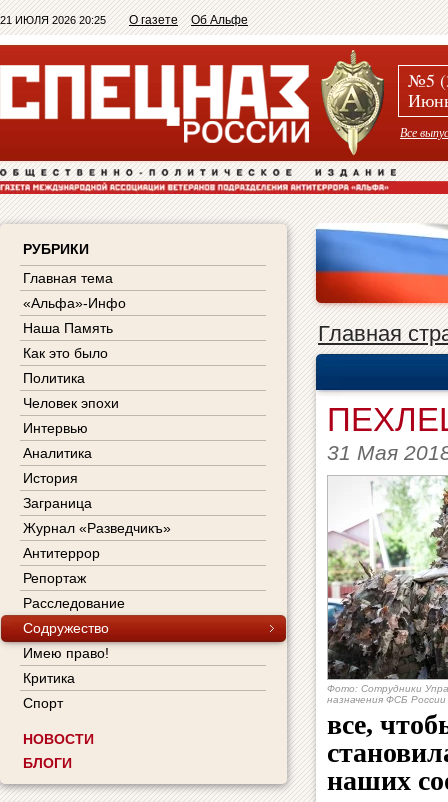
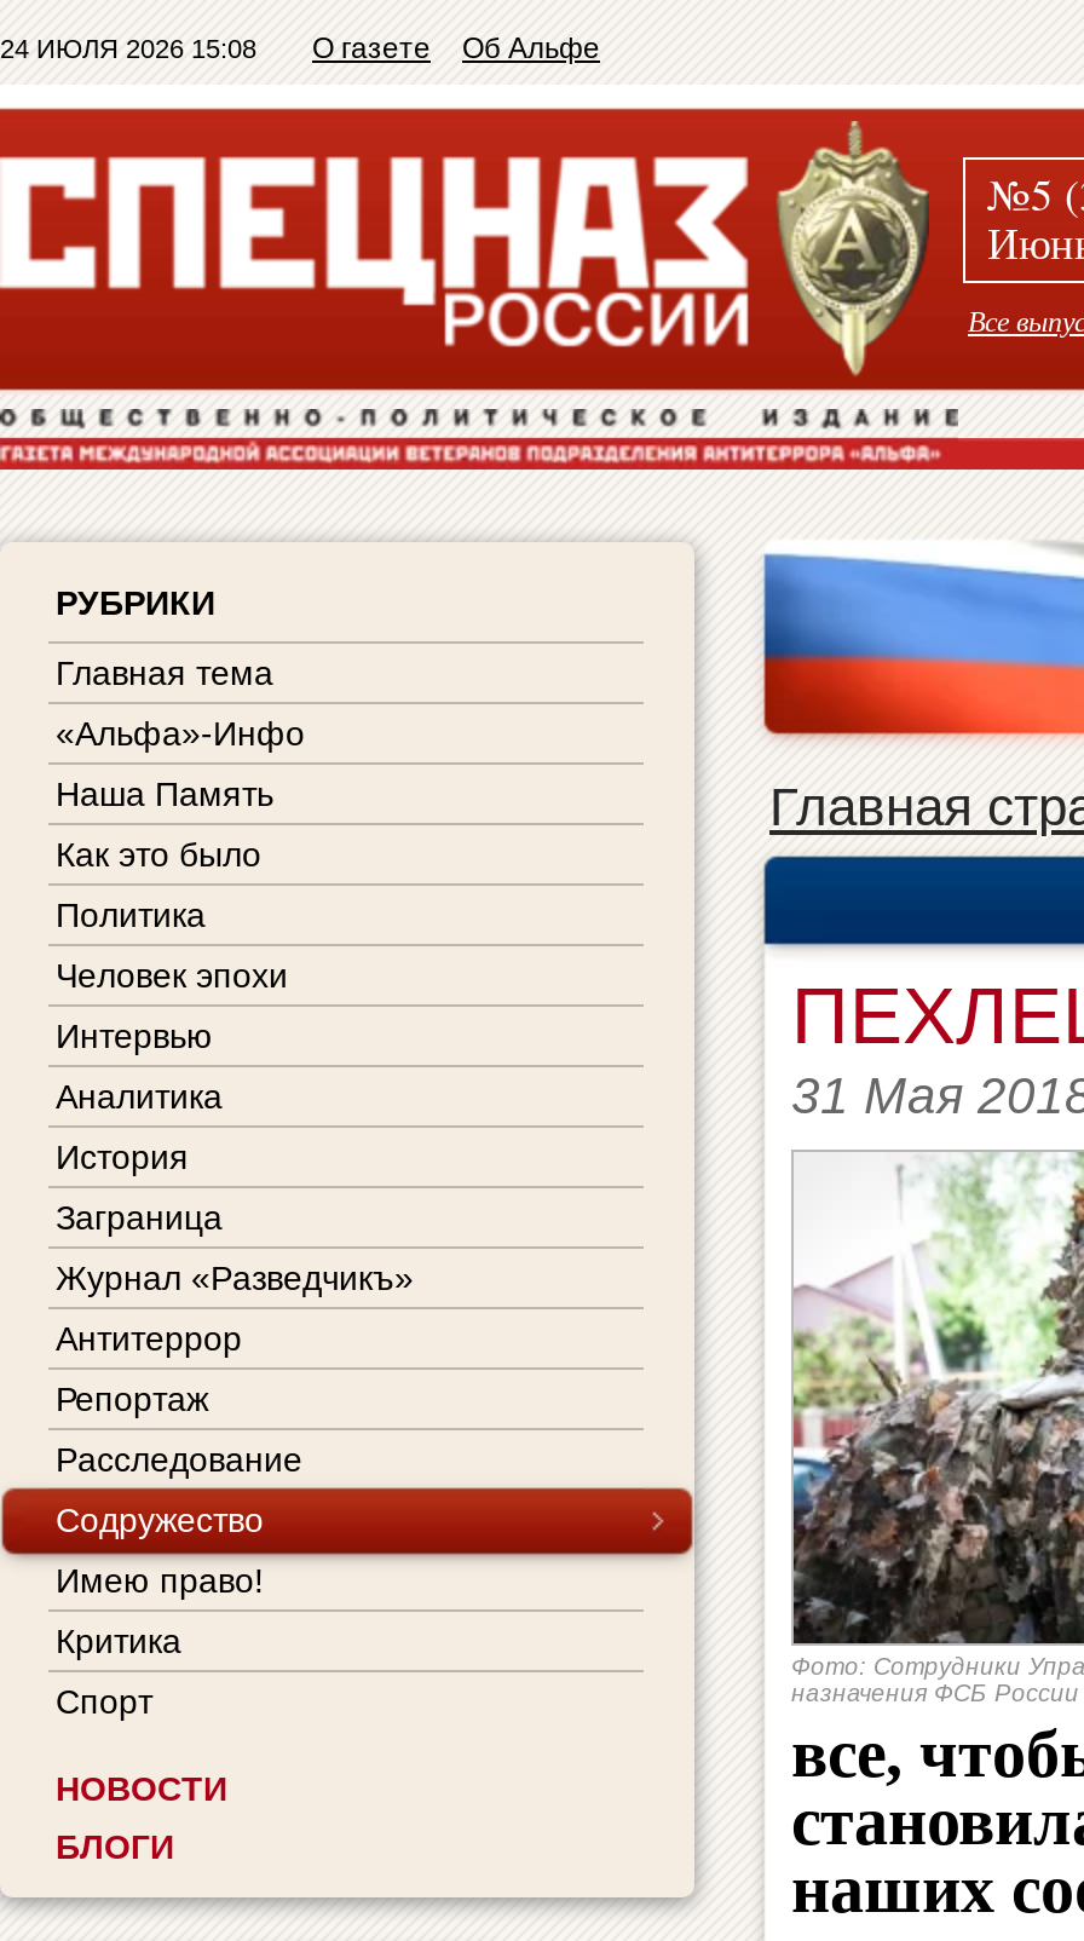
- 21 ИЮЛЯ 2026 20:25 О газете Об Альфе
+ 24 ИЮЛЯ 2026 15:08 О газете Об Альфе
